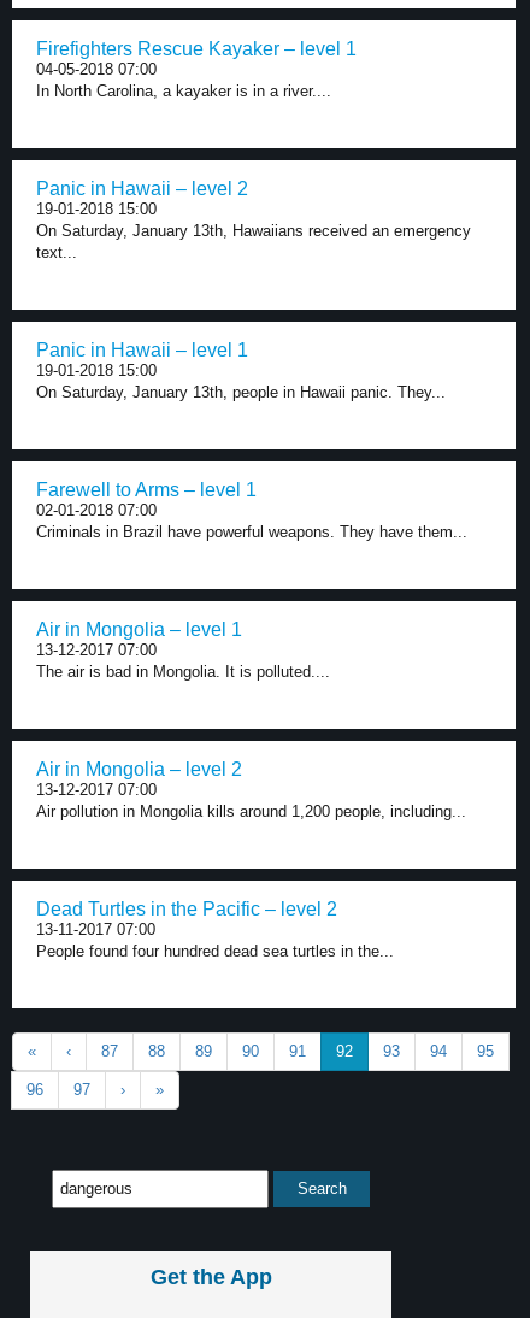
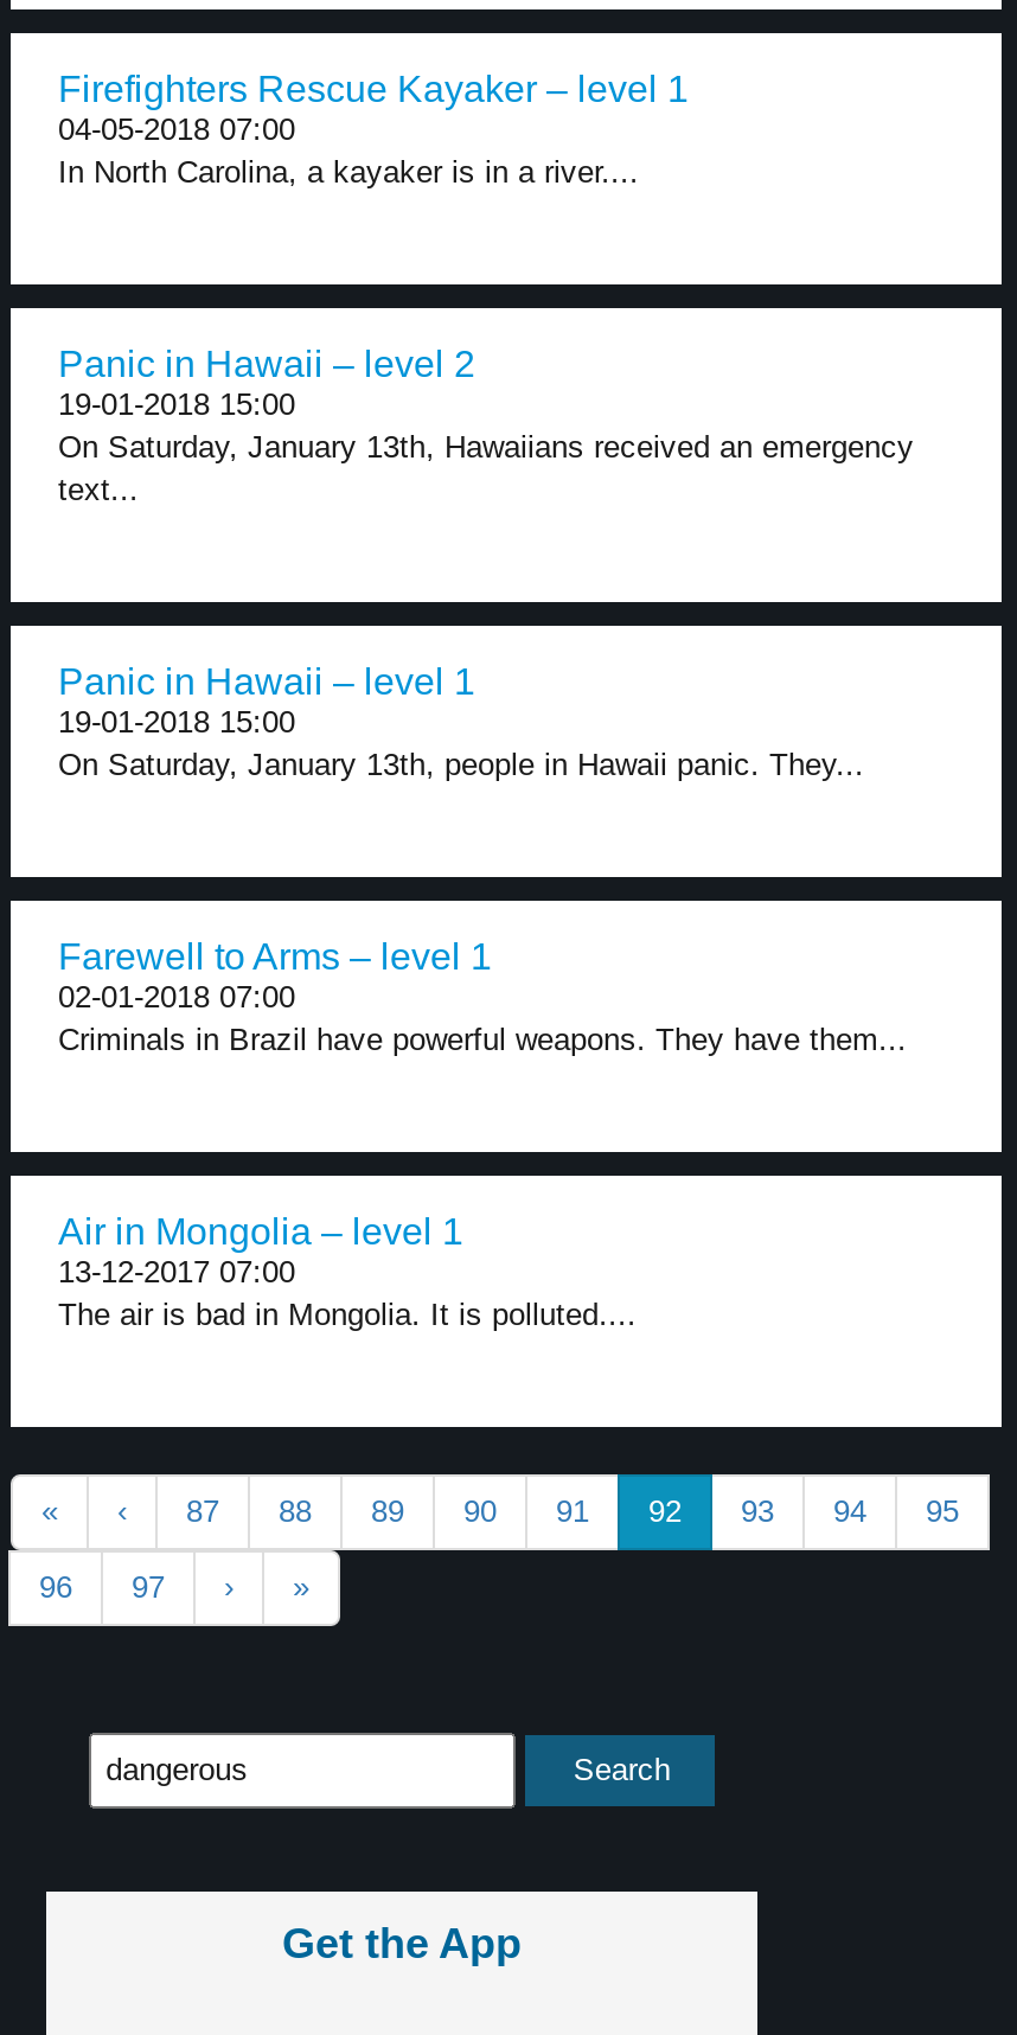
- Air in Mongolia – level 2
- 13-12-2017 07:00
- Air pollution in Mongolia kills around 1,200 people, including...

- Dead Turtles in the Pacific – level 2
- 13-11-2017 07:00
- People found four hundred dead sea turtles in the...
